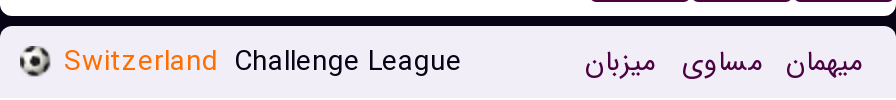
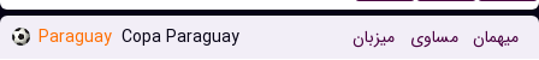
- Switzerland Challenge League
+ Paraguay Copa Paraguay
